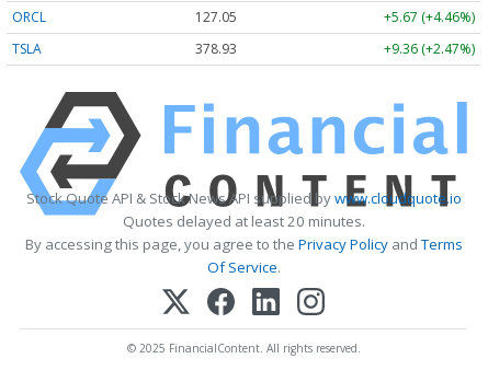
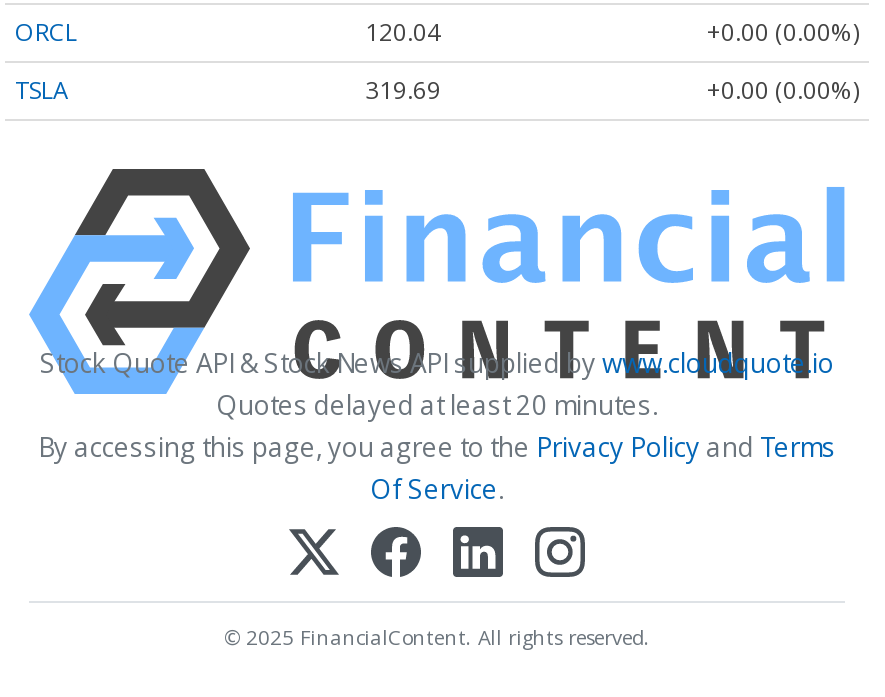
- 127.05
+ 120.04

- +5.67 (+4.46%)
+ +0.00 (0.00%)

- 378.93
+ 319.69

- +9.36 (+2.47%)
+ +0.00 (0.00%)
